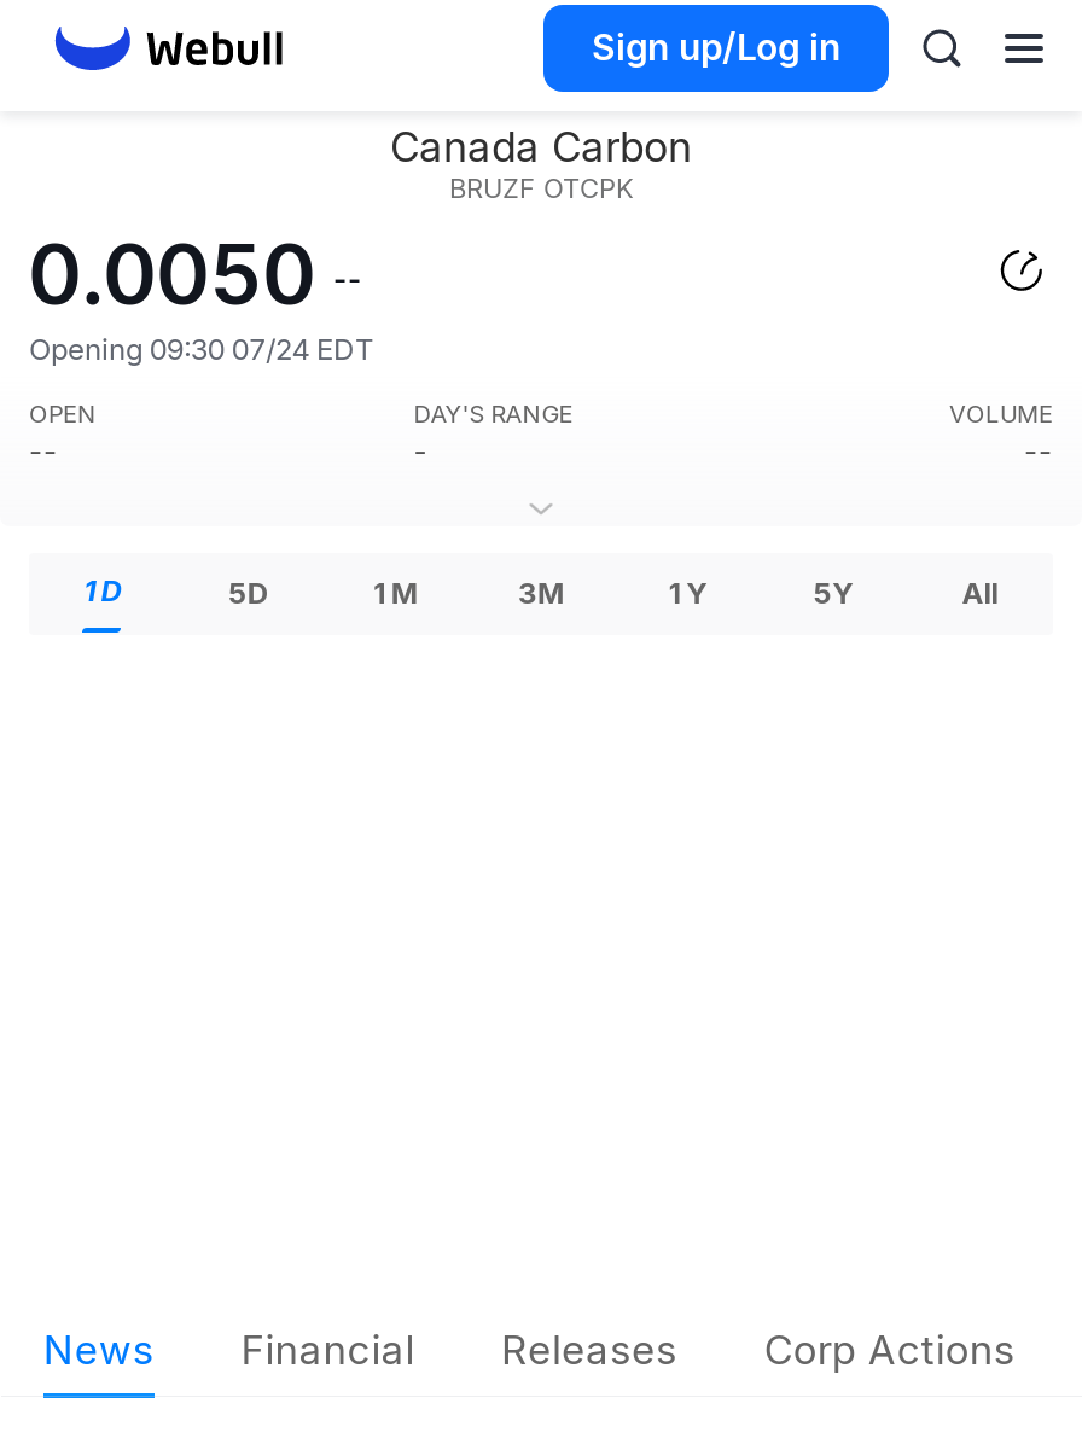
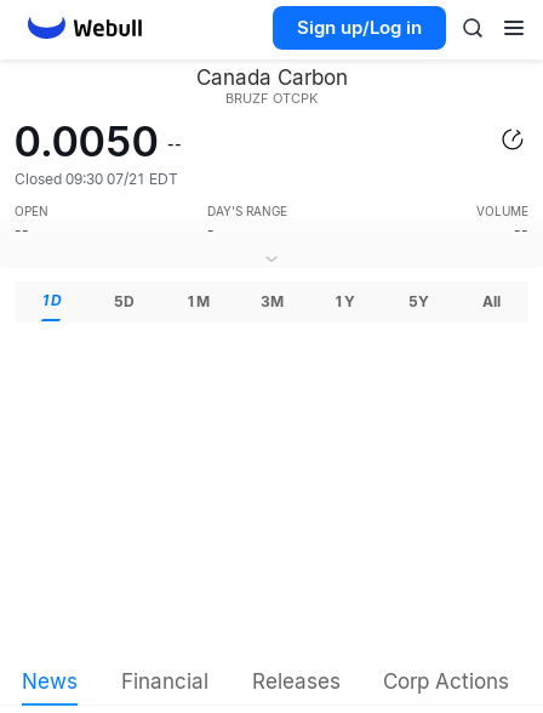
- Opening 09:30 07/24 EDT
+ Closed 09:30 07/21 EDT
